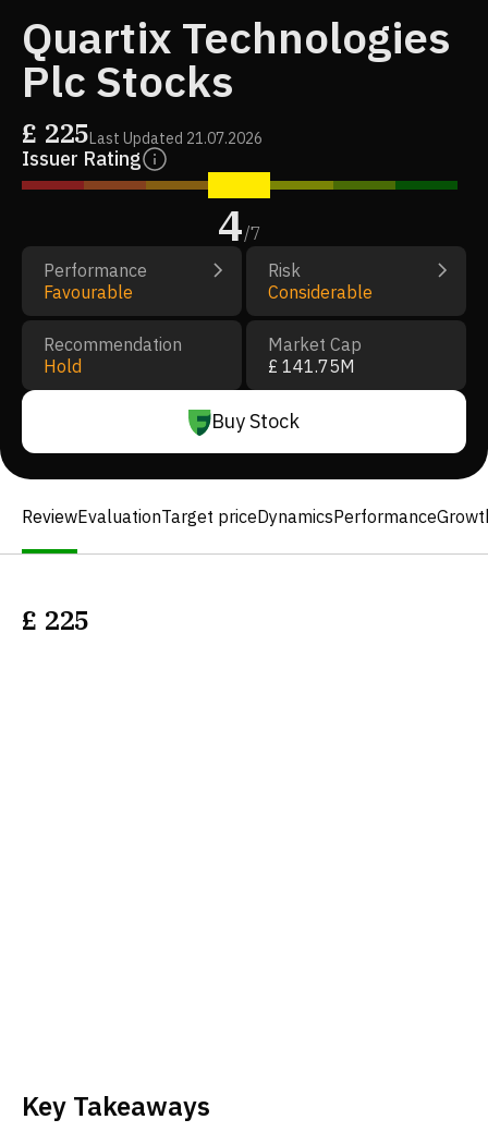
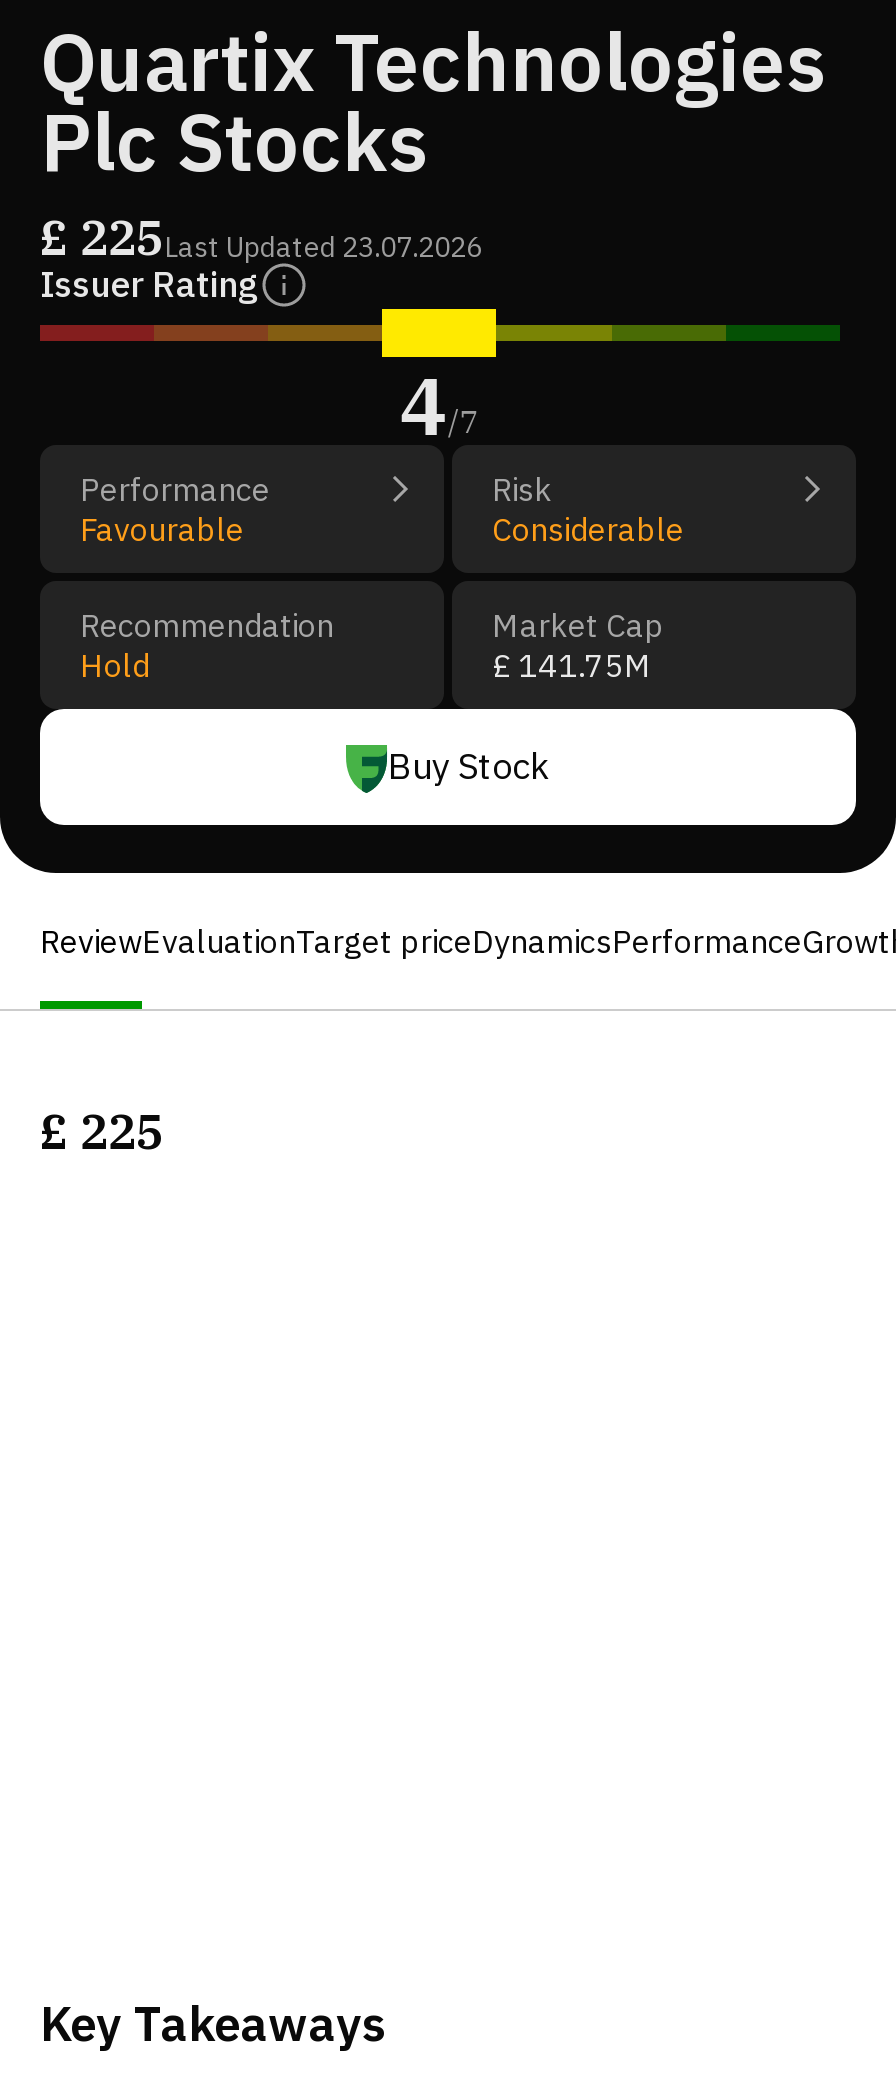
- £ 225Last Updated 21.07.2026
+ £ 225Last Updated 23.07.2026
